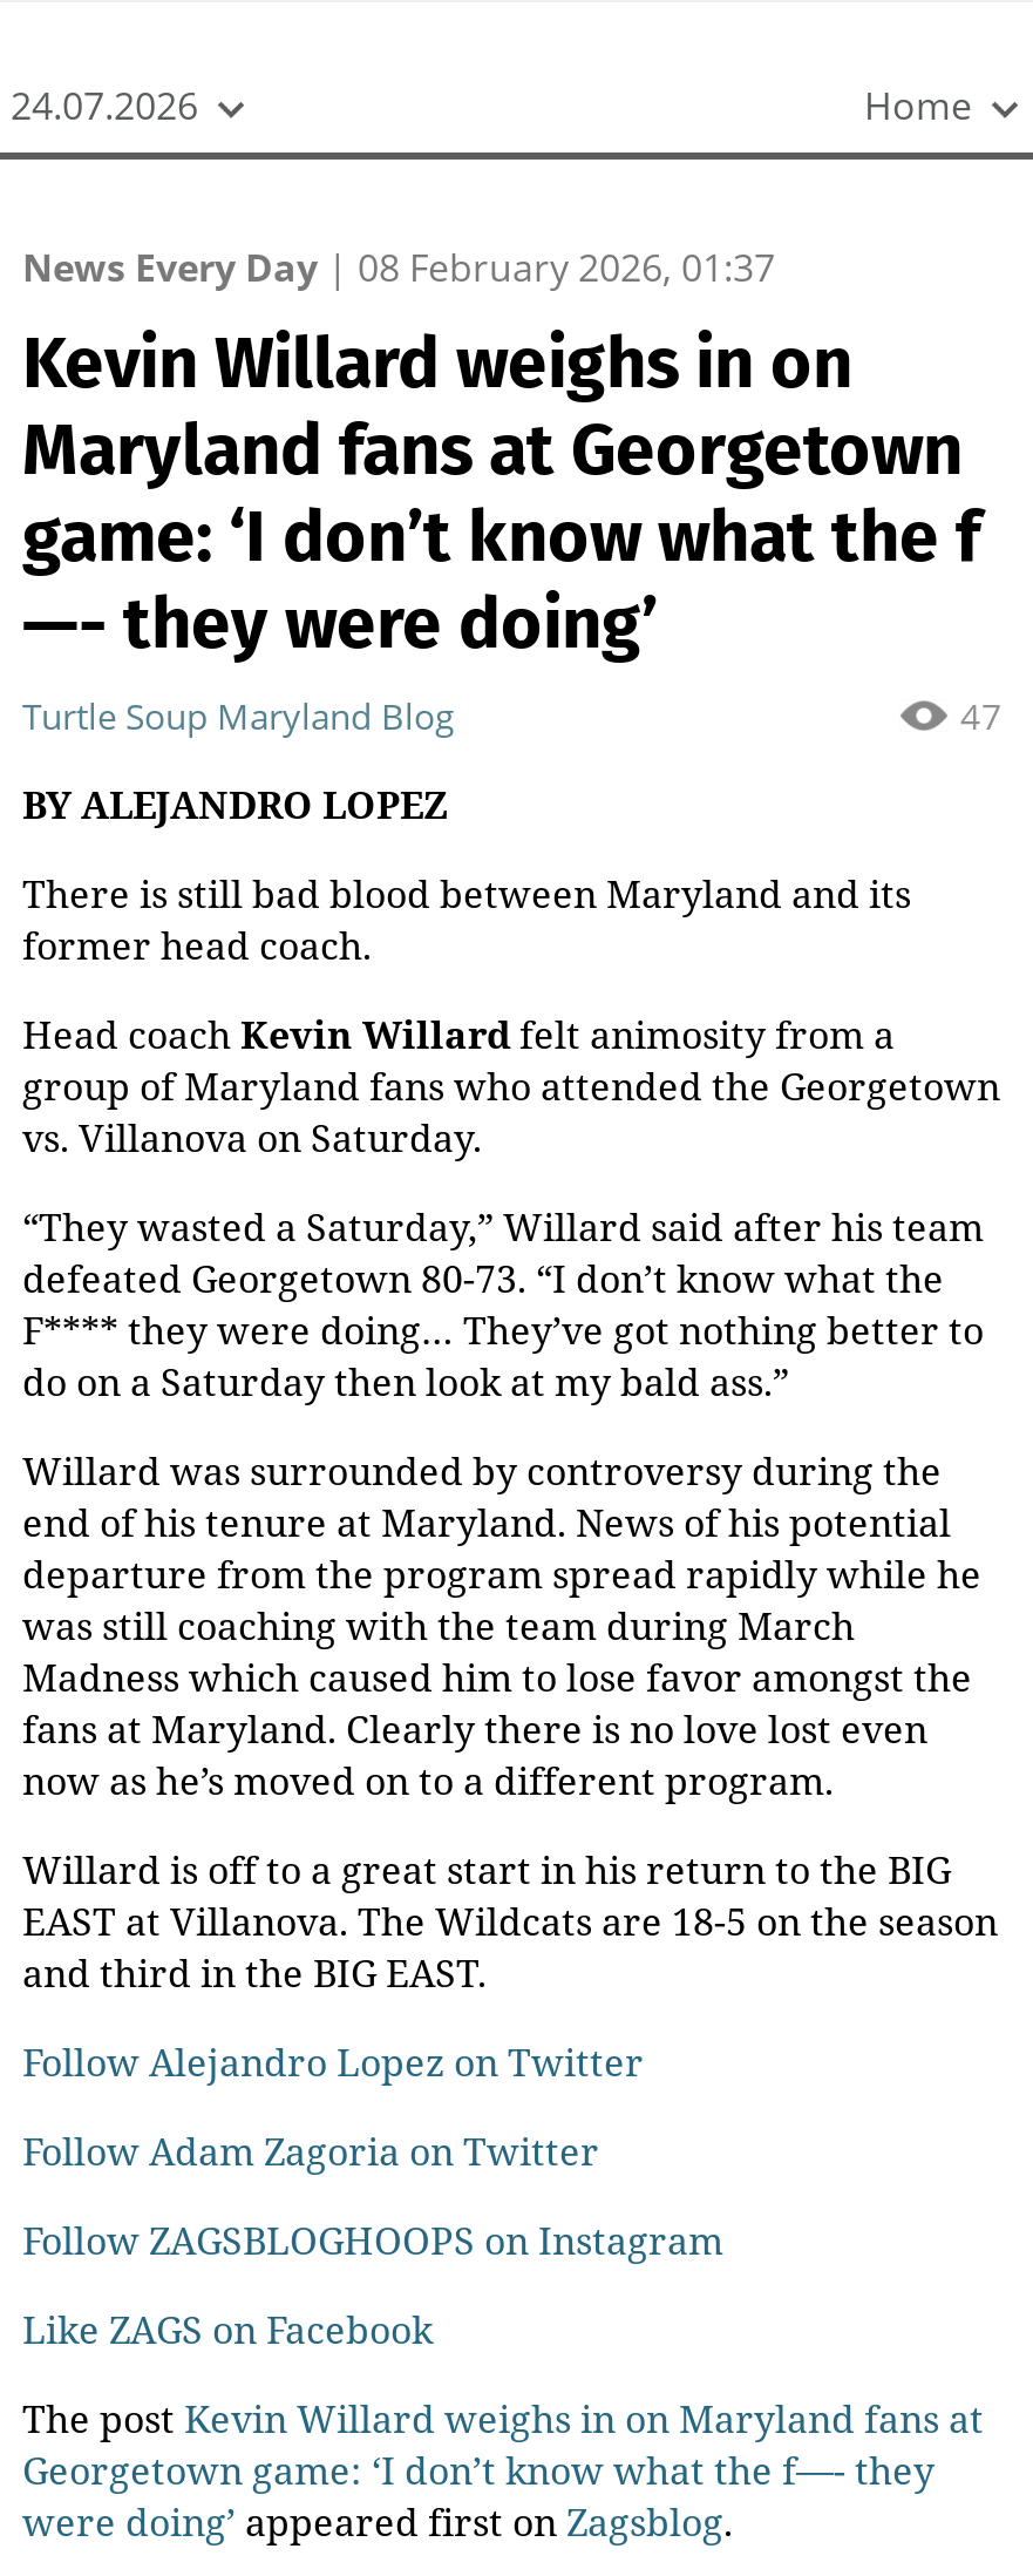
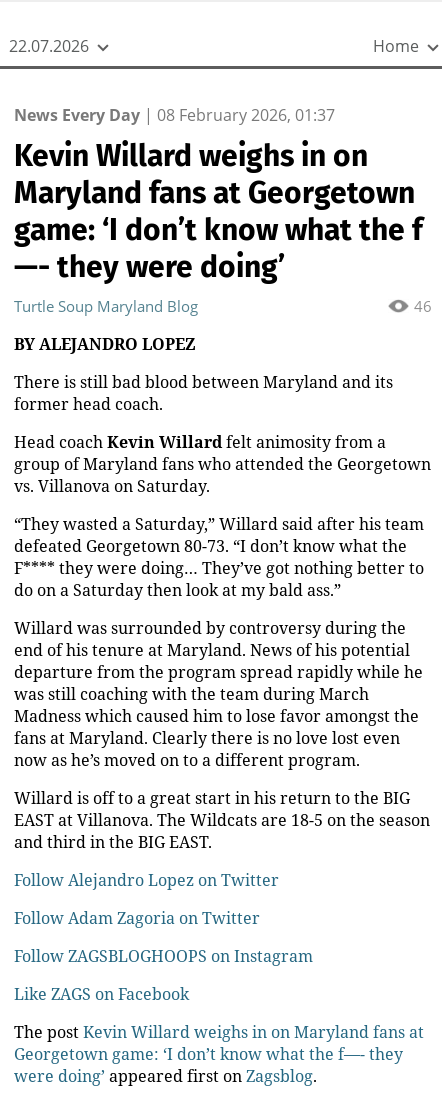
- 24.07.2026
+ 22.07.2026

- 47
+ 46
